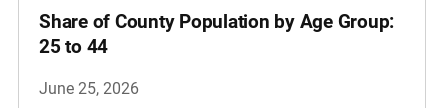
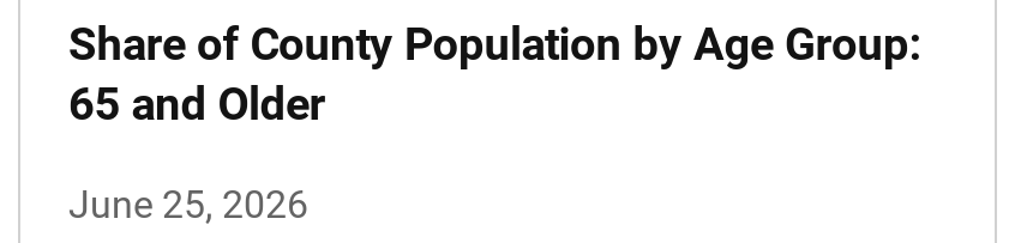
- 25 to 44
+ 65 and Older
